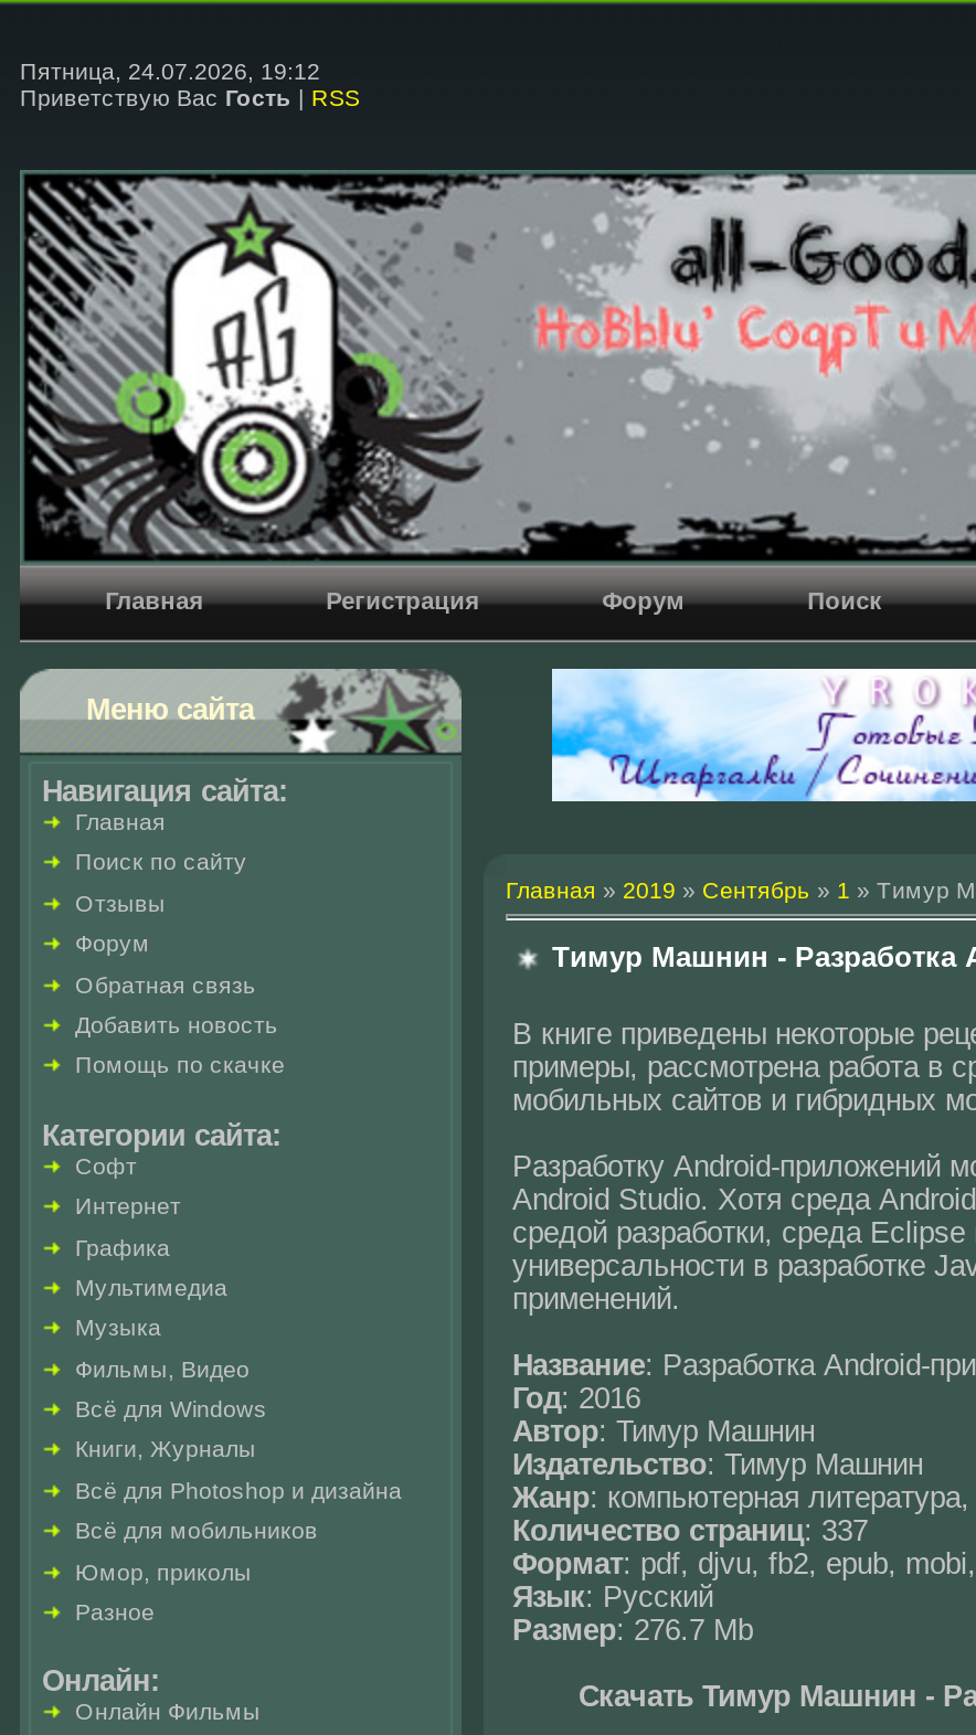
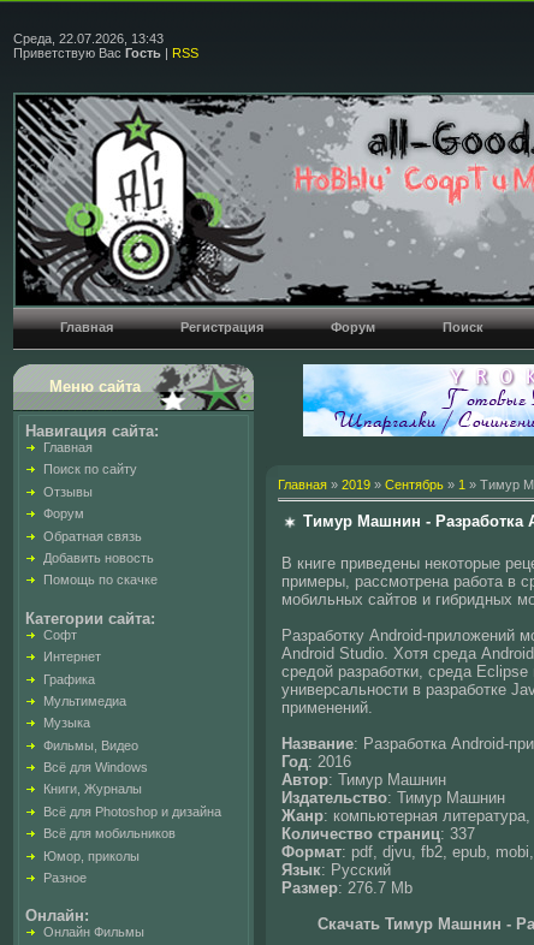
- Пятница, 24.07.2026, 19:12
+ Среда, 22.07.2026, 13:43
